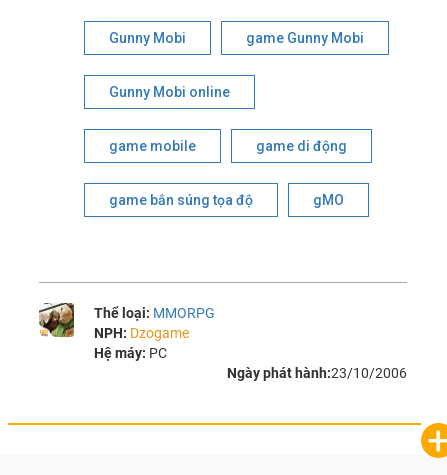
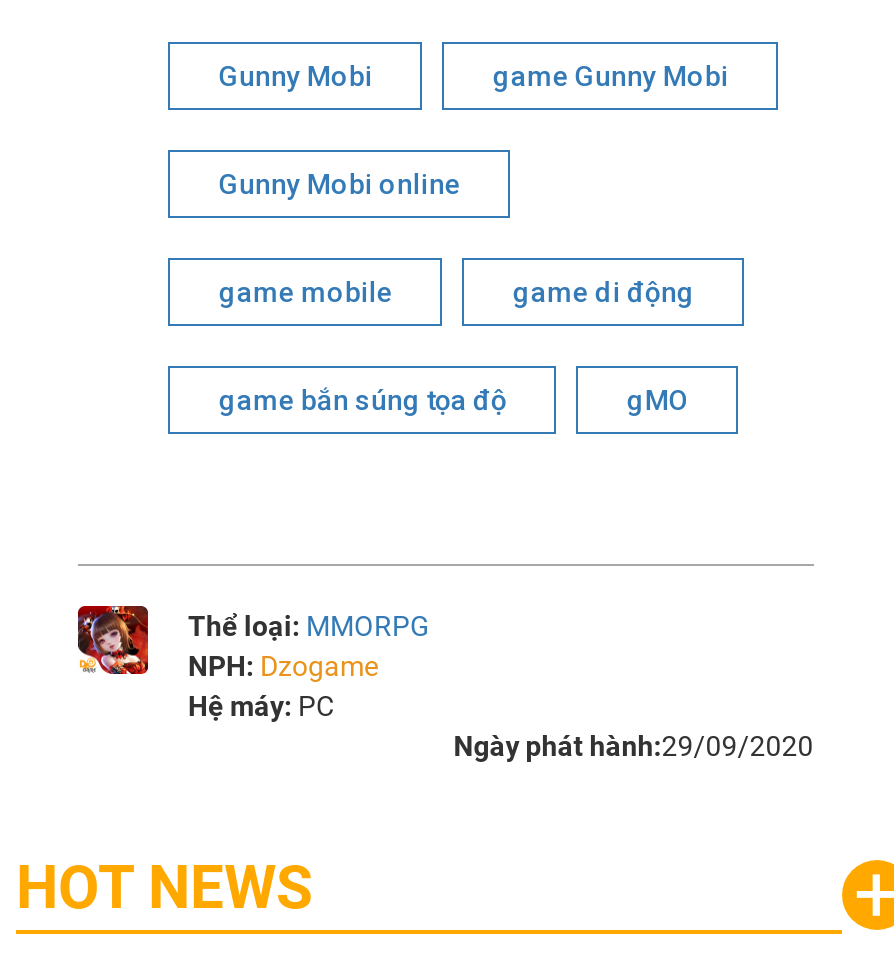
- [image]
+ [image]

- Ngày phát hành:23/10/2006
+ Ngày phát hành:29/09/2020
+ HOT NEWS
